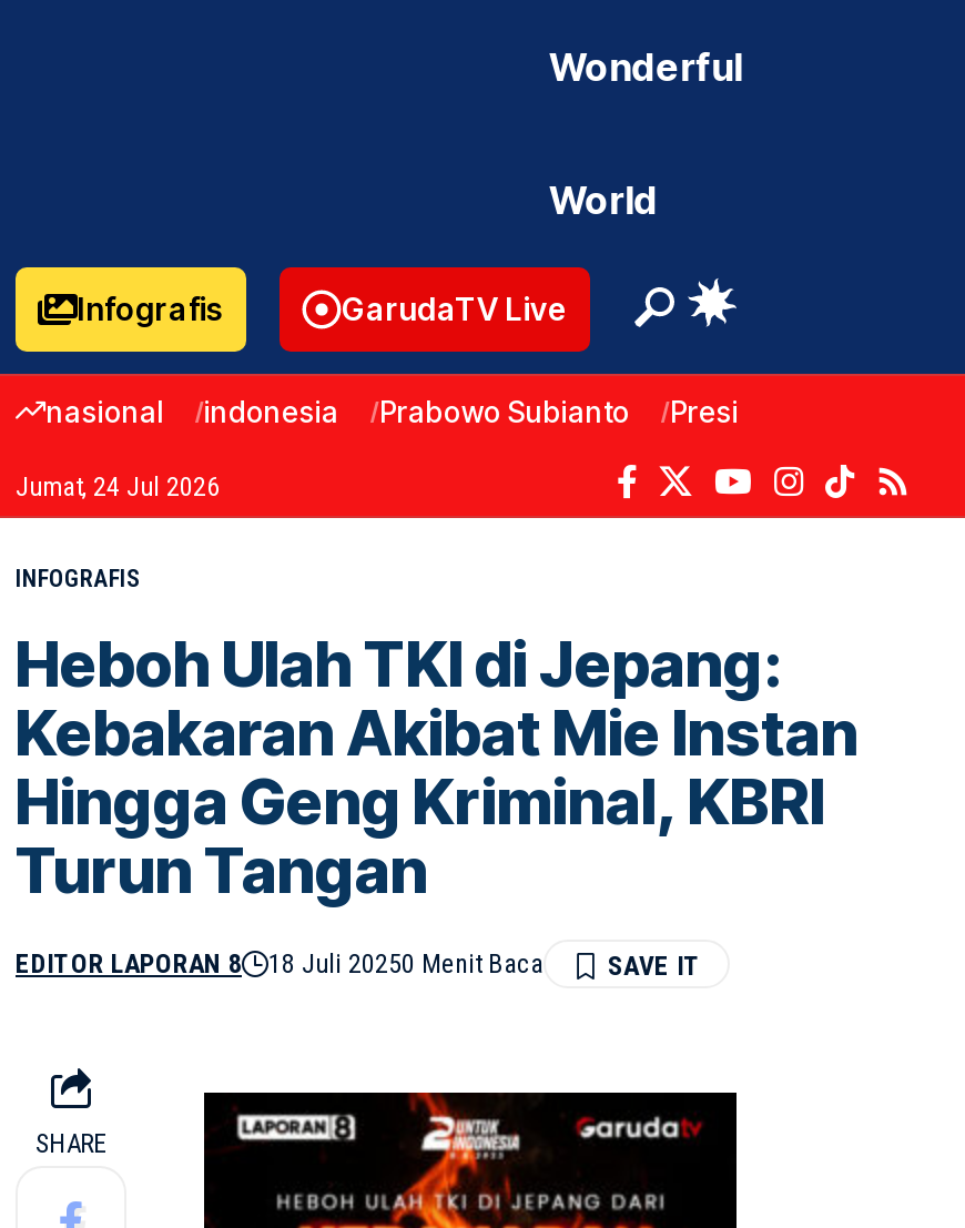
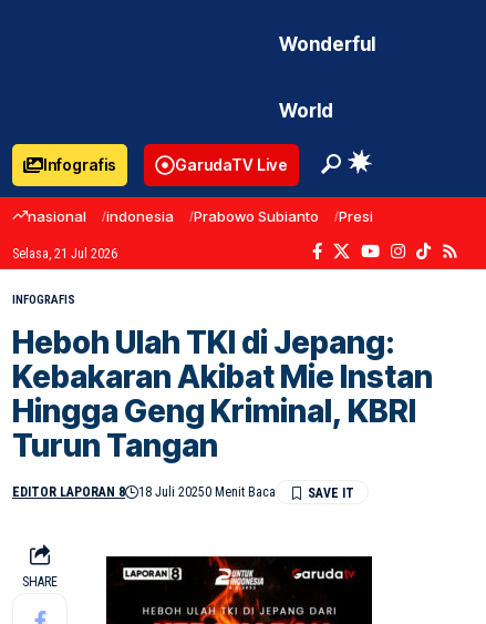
- Jumat, 24 Jul 2026
+ Selasa, 21 Jul 2026
